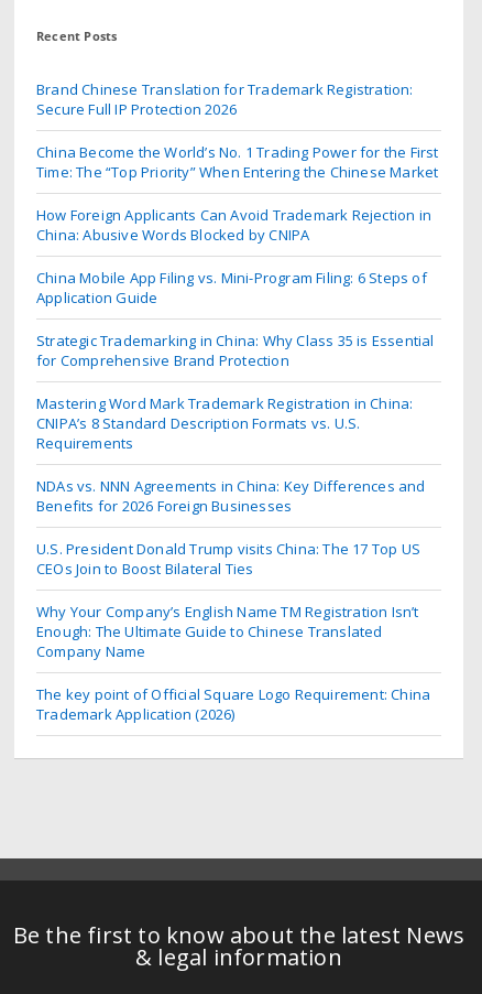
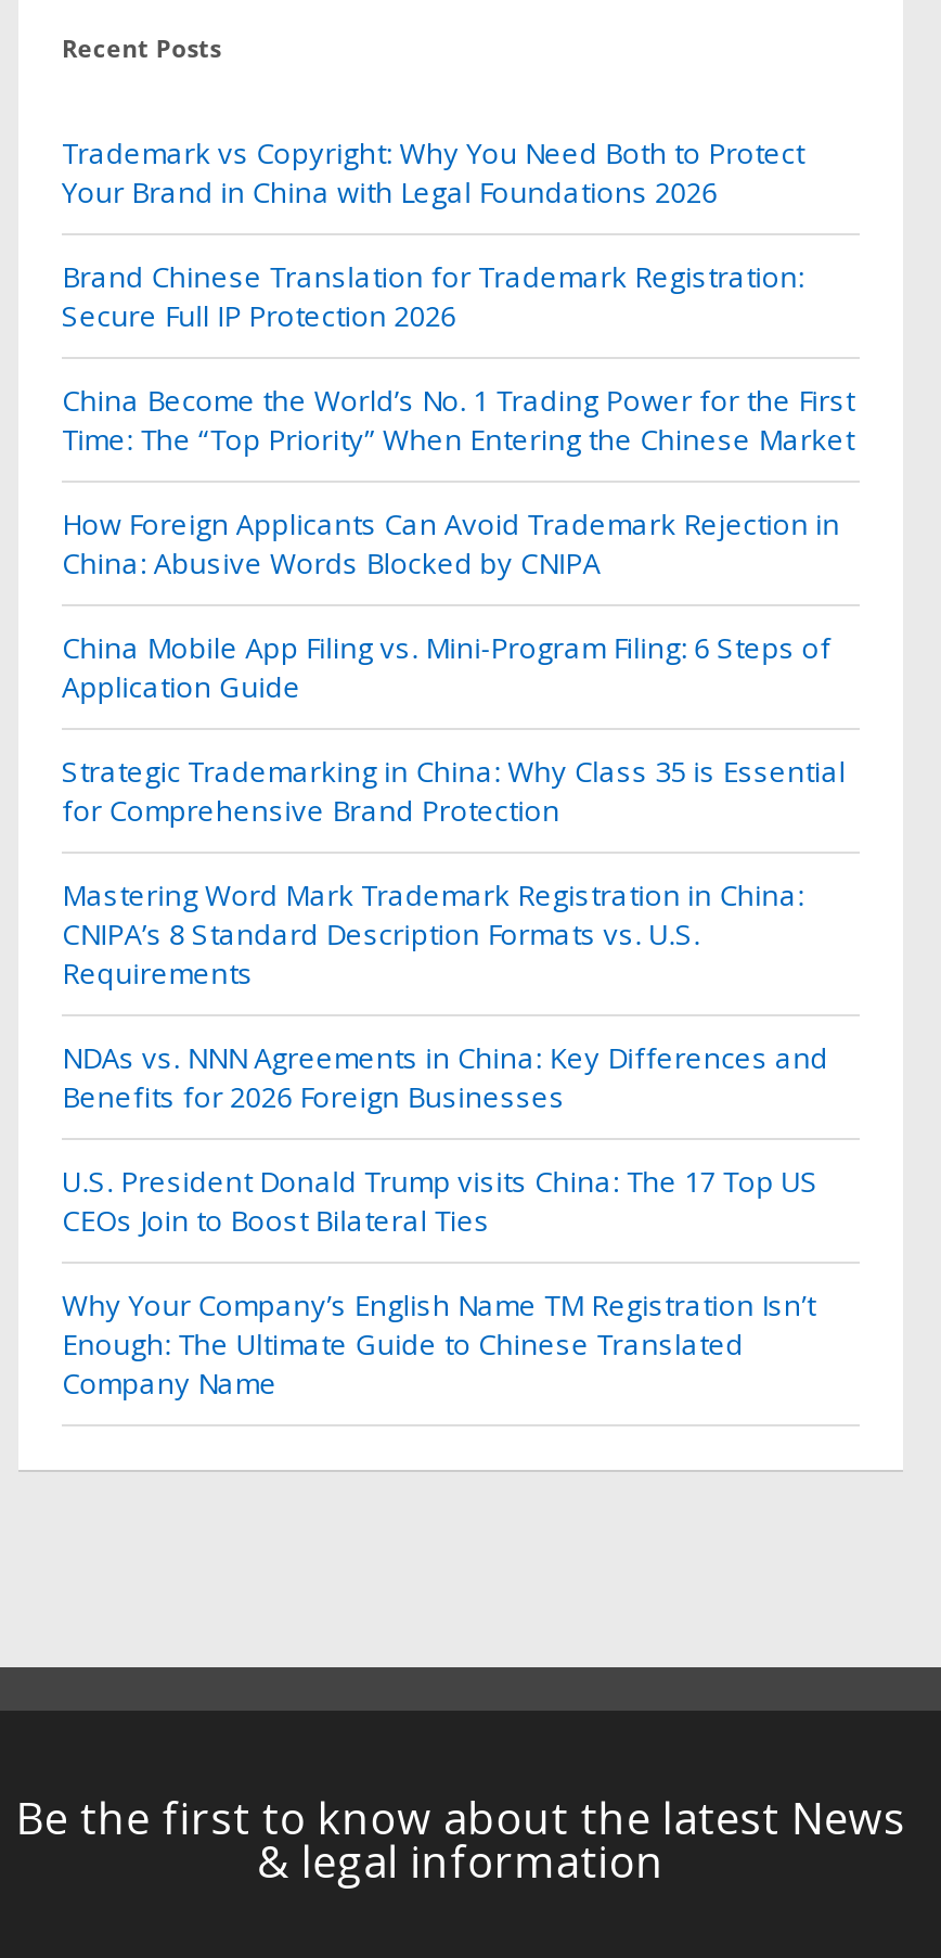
+ Trademark vs Copyright: Why You Need Both to Protect
+ Your Brand in China with Legal Foundations 2026

moved down: Brand Chinese Translation for Trademark Registration: | Secure Full IP Protection 2026 | China Become the World’s No. 1 Trading Power for the First | ... | Enough: The Ultimate Guide to Chinese Translated | Company Name

- The key point of Official Square Logo Requirement: China
- Trademark Application (2026)
